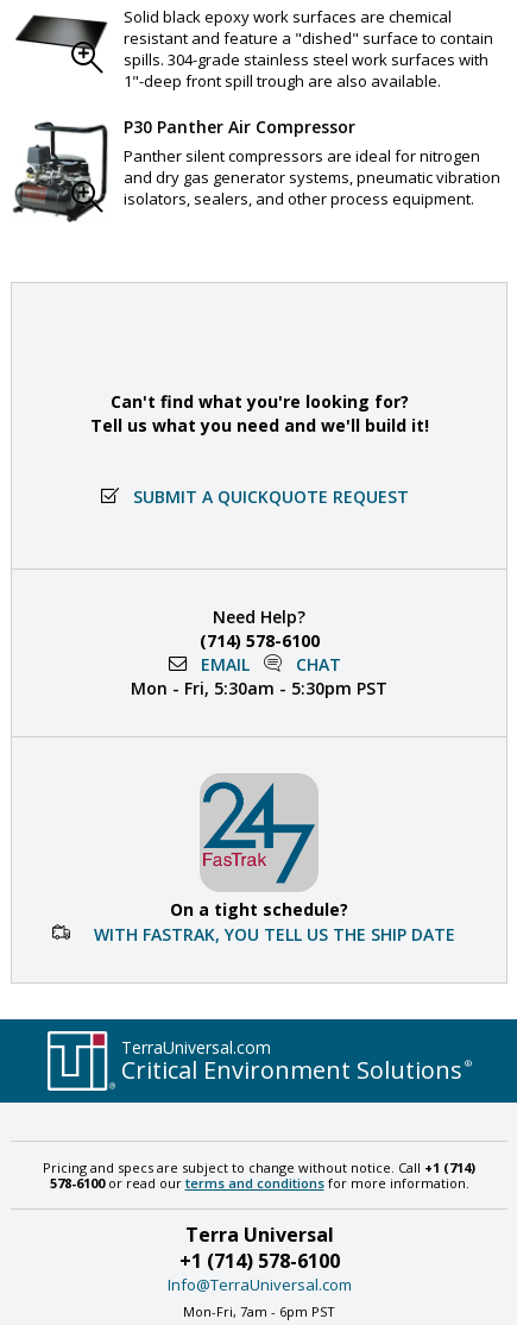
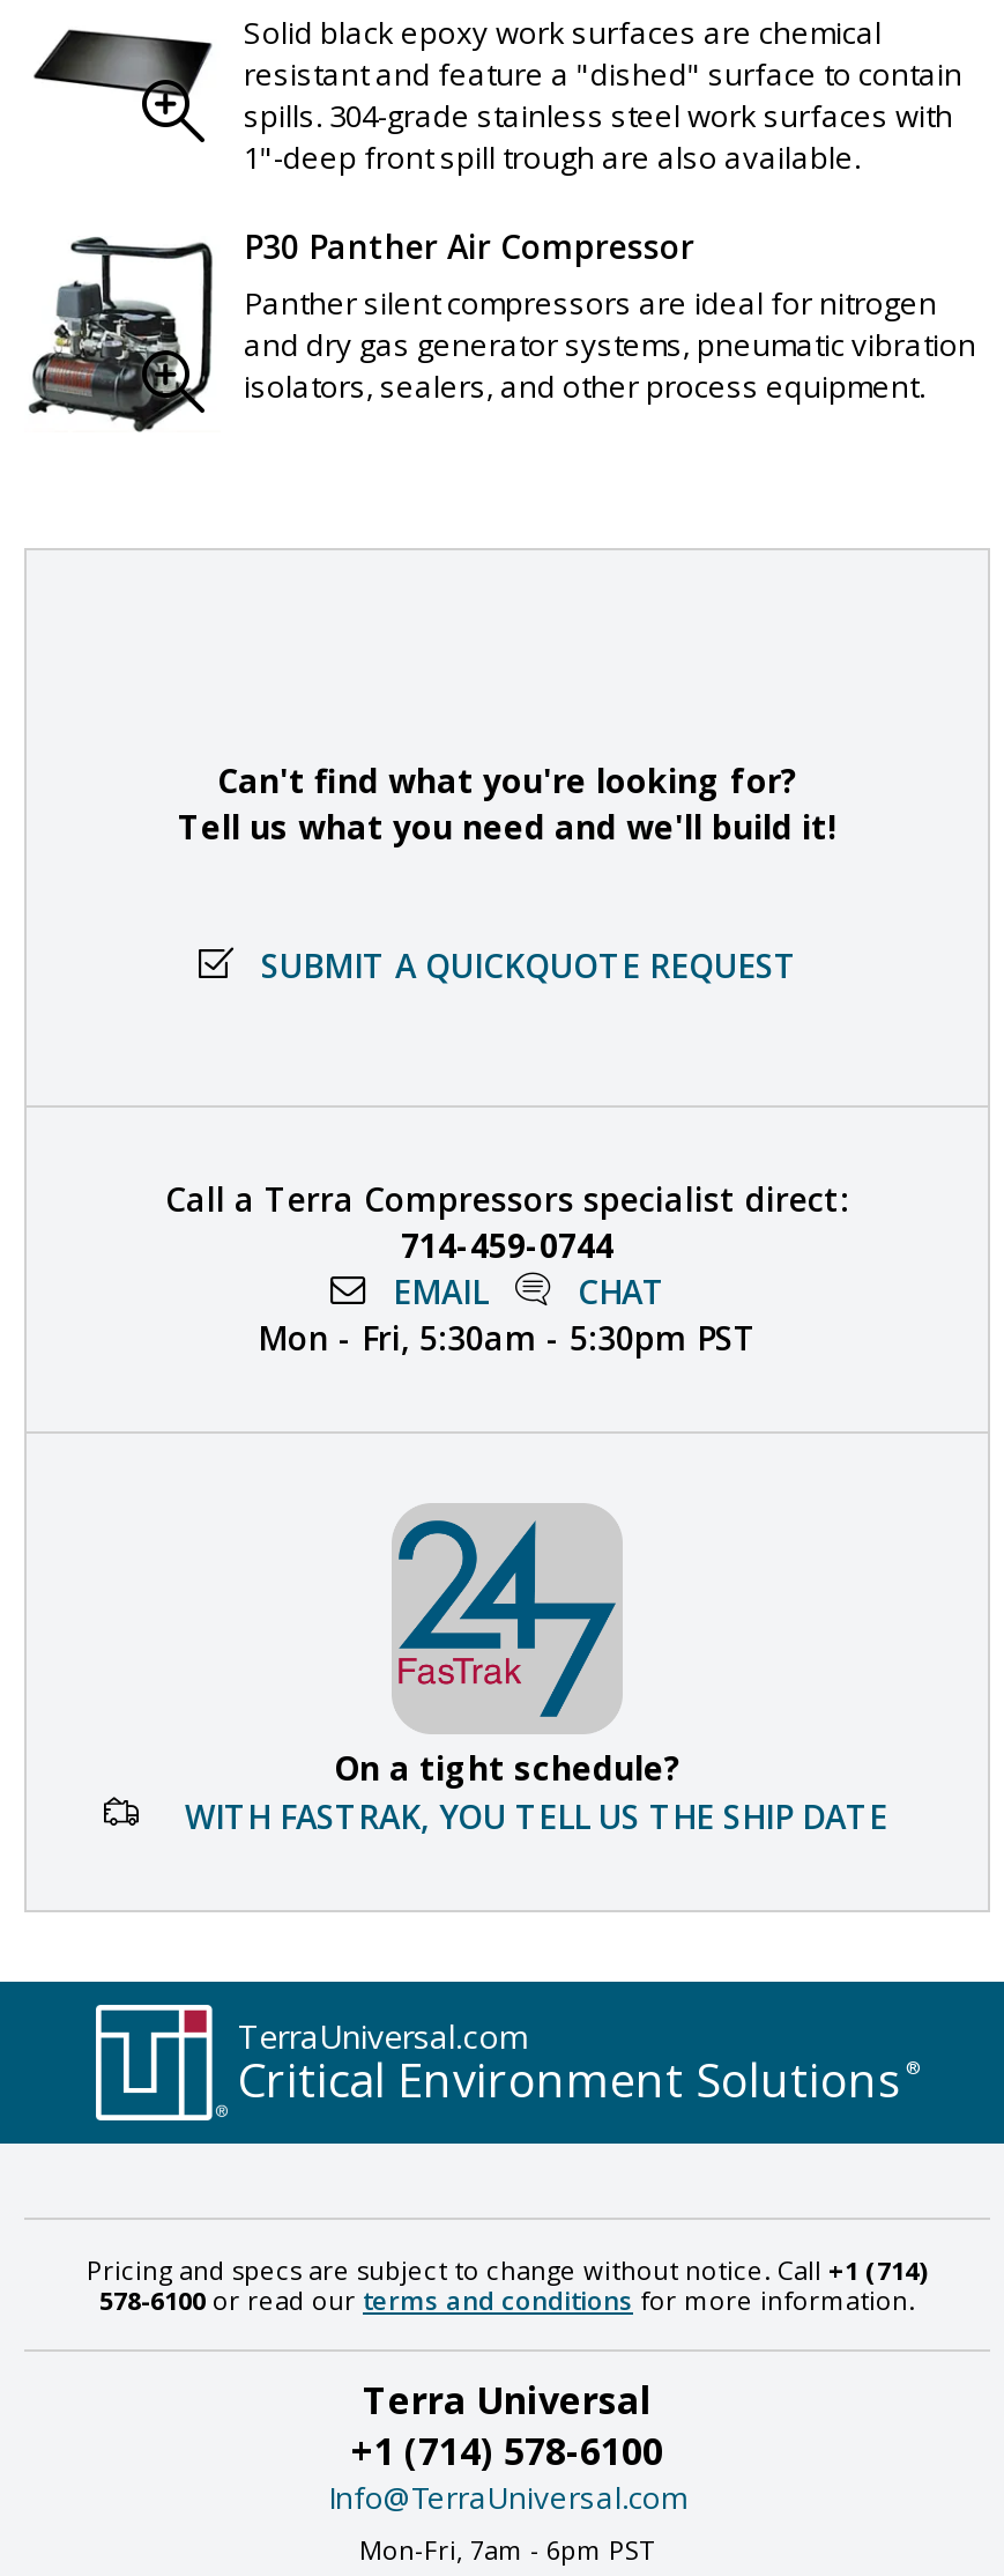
- Need Help?
- (714) 578-6100
+ Call a Terra Compressors specialist direct:
+ 714-459-0744
